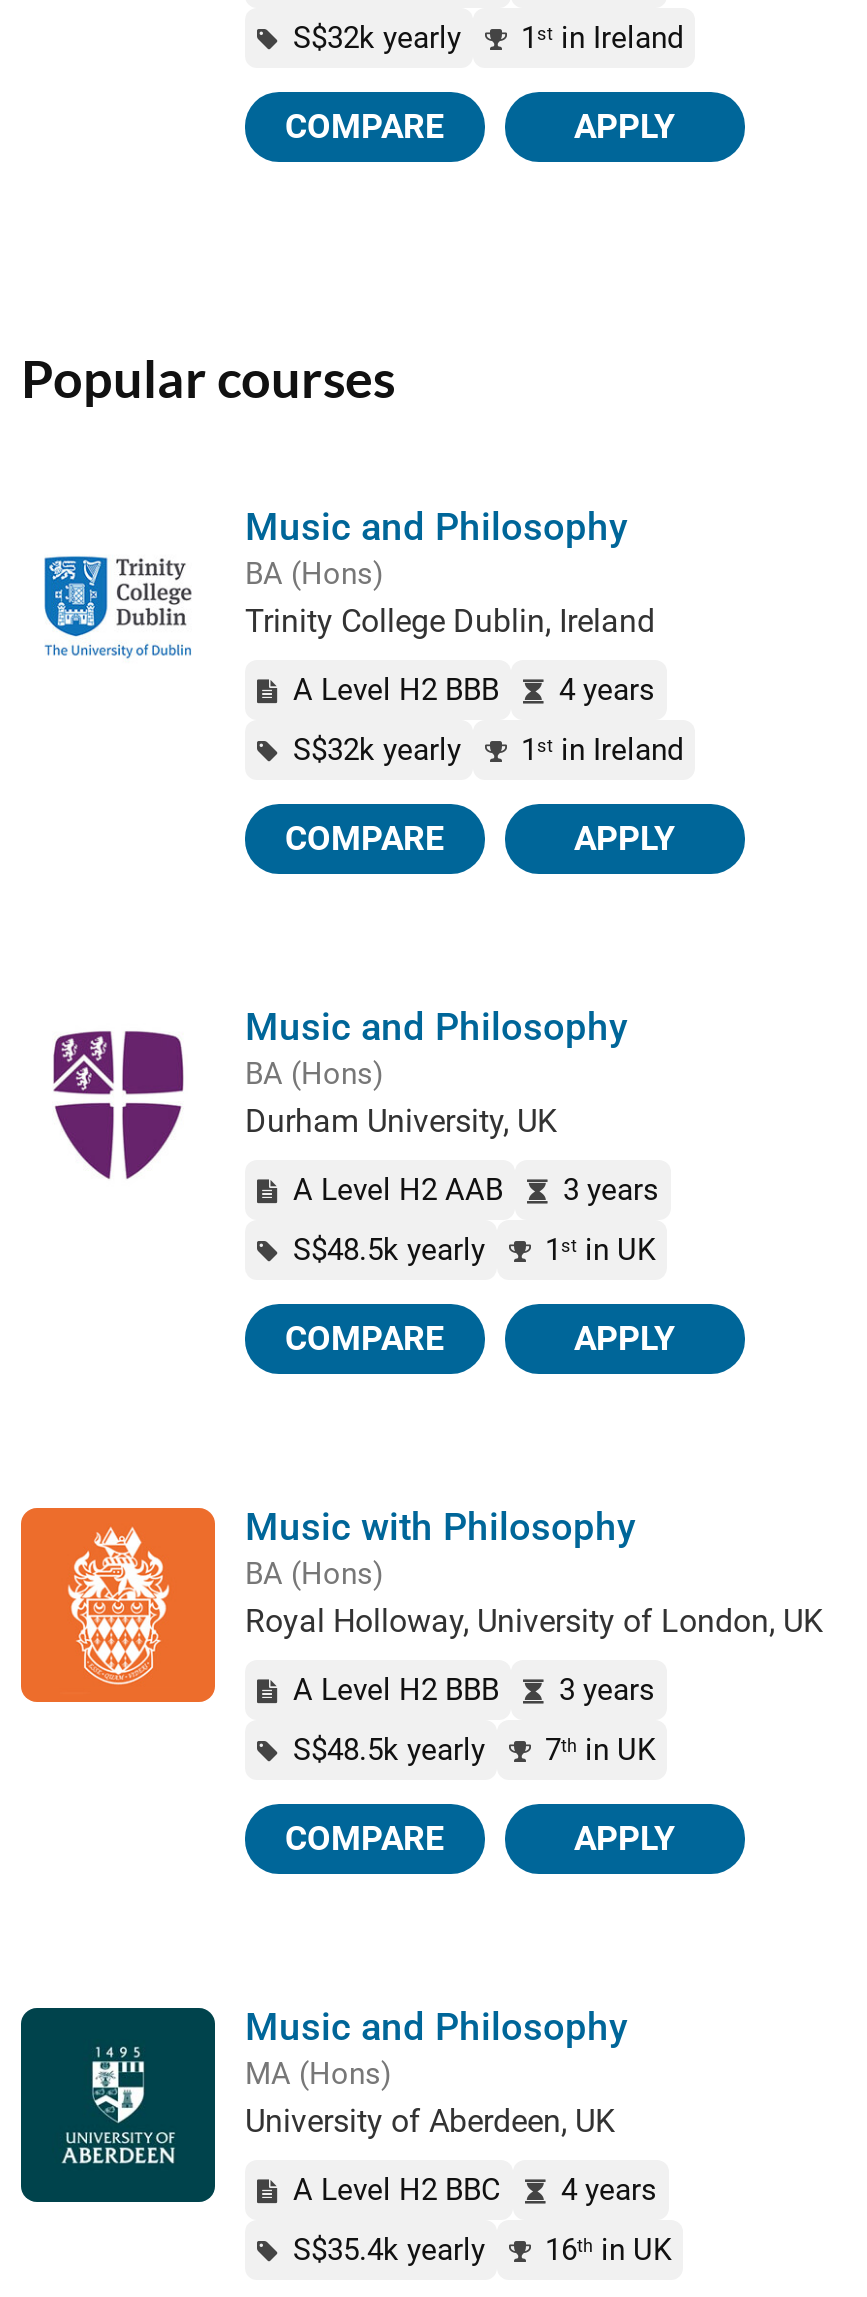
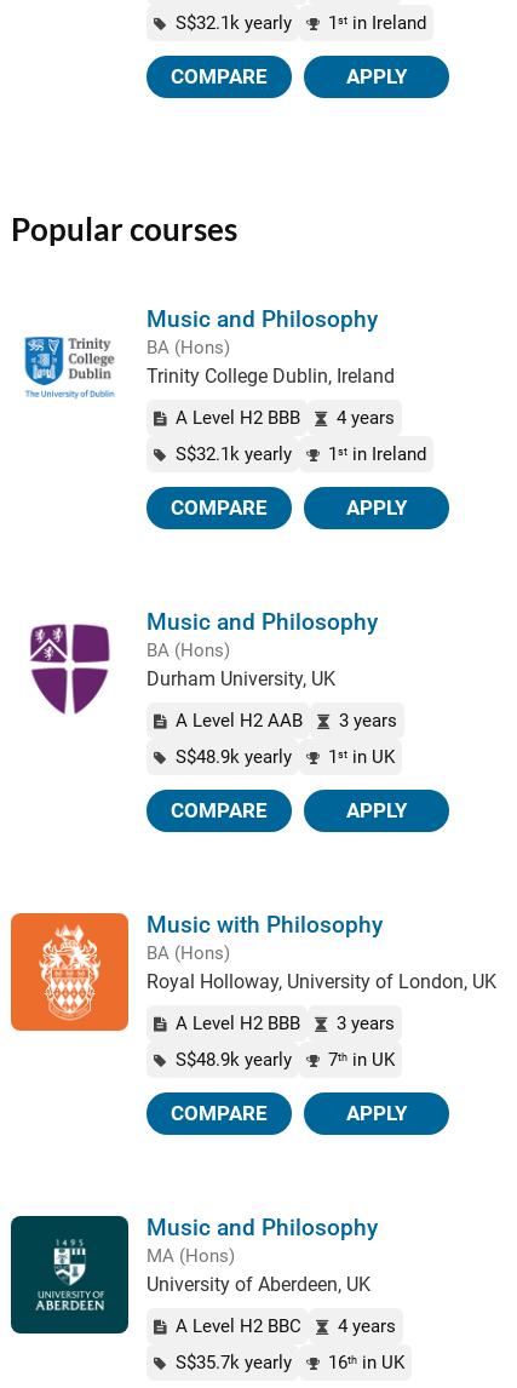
- S$32k yearly 1st in Ireland
+ S$32.1k yearly 1st in Ireland

- S$32k yearly 1st in Ireland
+ S$32.1k yearly 1st in Ireland

- S$48.5k yearly 1st in UK
+ S$48.9k yearly 1st in UK

- S$48.5k yearly 7th in UK
+ S$48.9k yearly 7th in UK

- S$35.4k yearly 16th in UK
+ S$35.7k yearly 16th in UK
